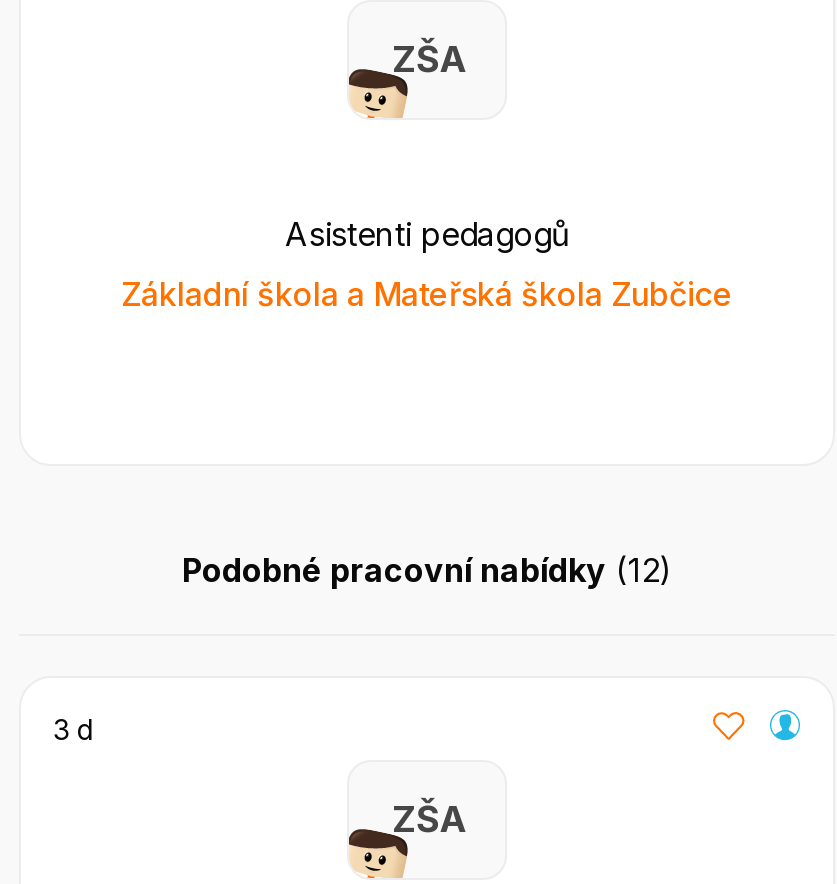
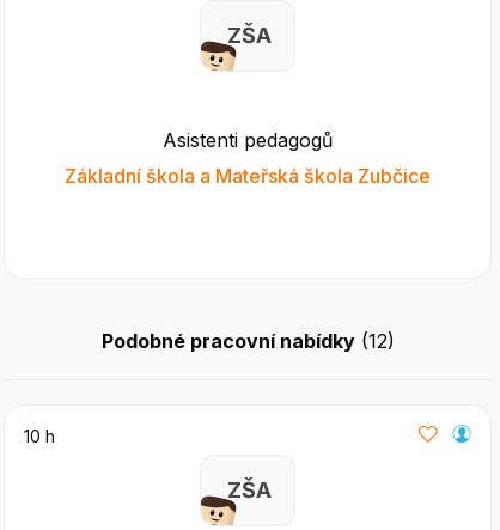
- 3 d
+ 10 h
